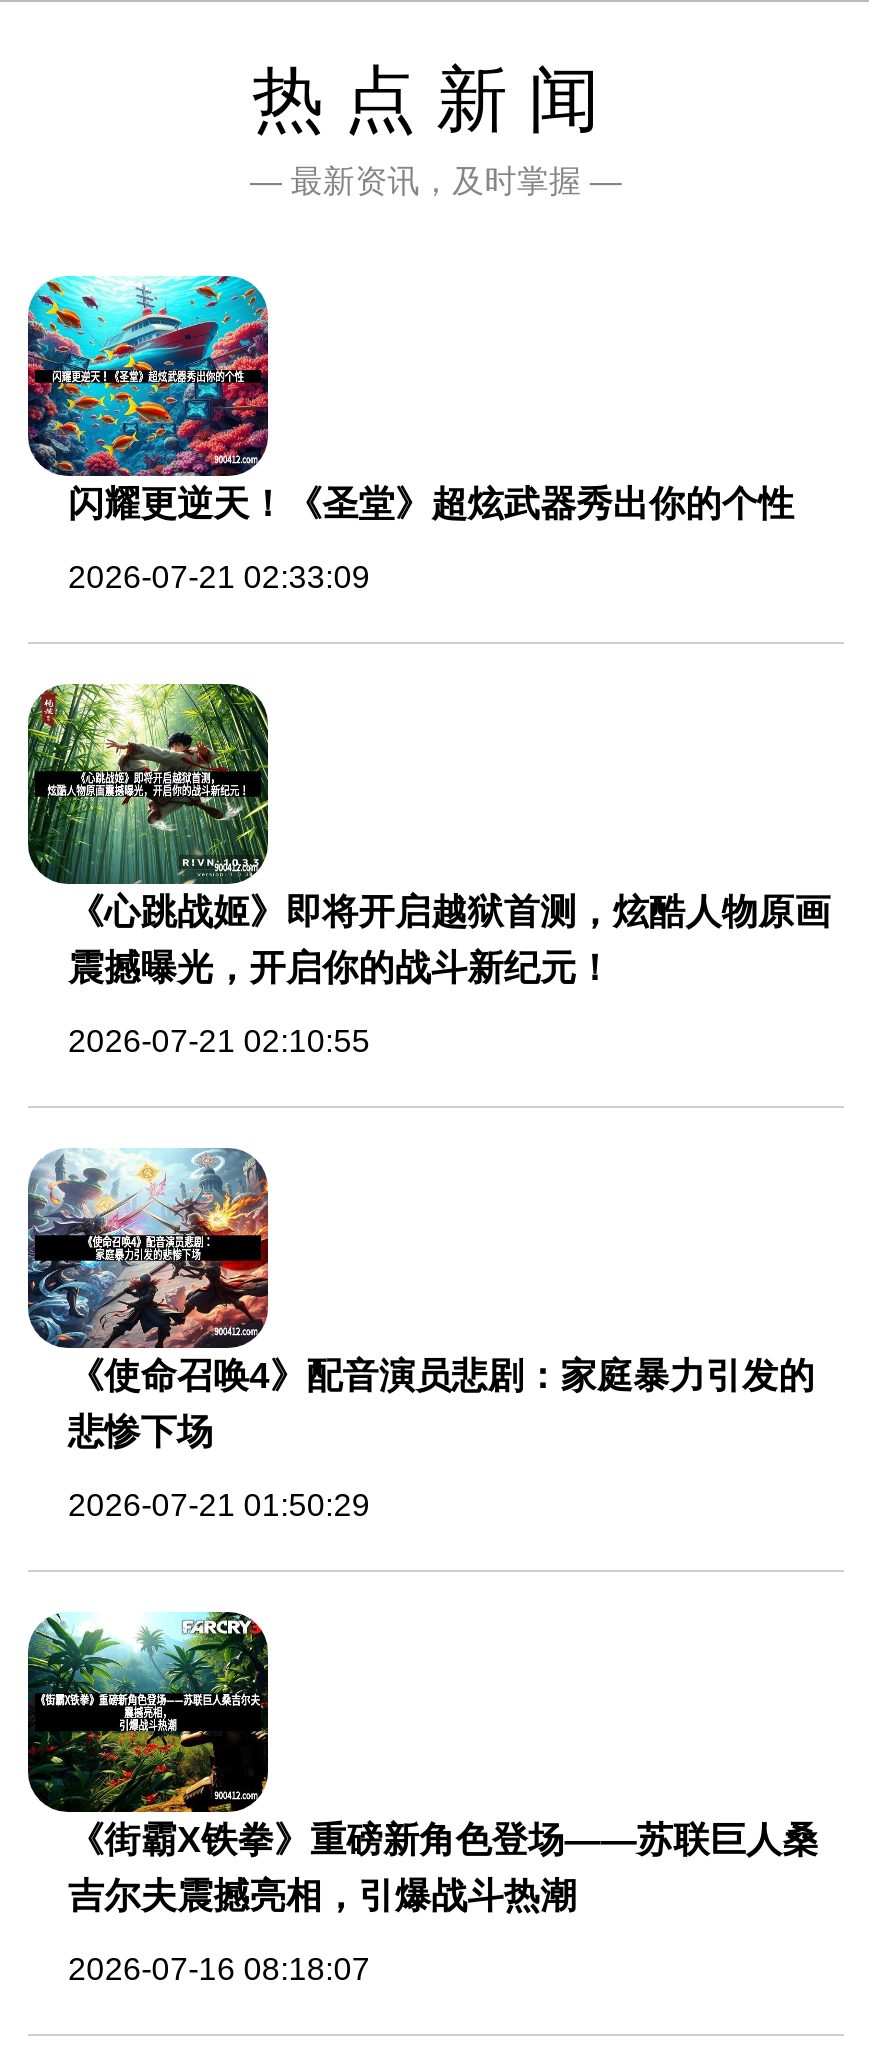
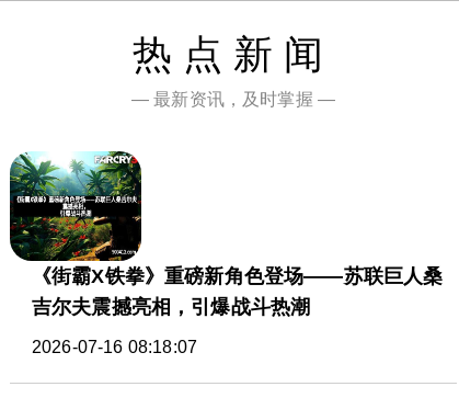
- [image]
- 闪耀更逆天！《圣堂》超炫武器秀出你的个性
- 2026-07-21 02:33:09

- [image]
- 《心跳战姬》即将开启越狱首测，炫酷人物原画
- 震撼曝光，开启你的战斗新纪元！
- 2026-07-21 02:10:55

- [image]
- 《使命召唤4》配音演员悲剧：家庭暴力引发的
- 悲惨下场
- 2026-07-21 01:50:29
